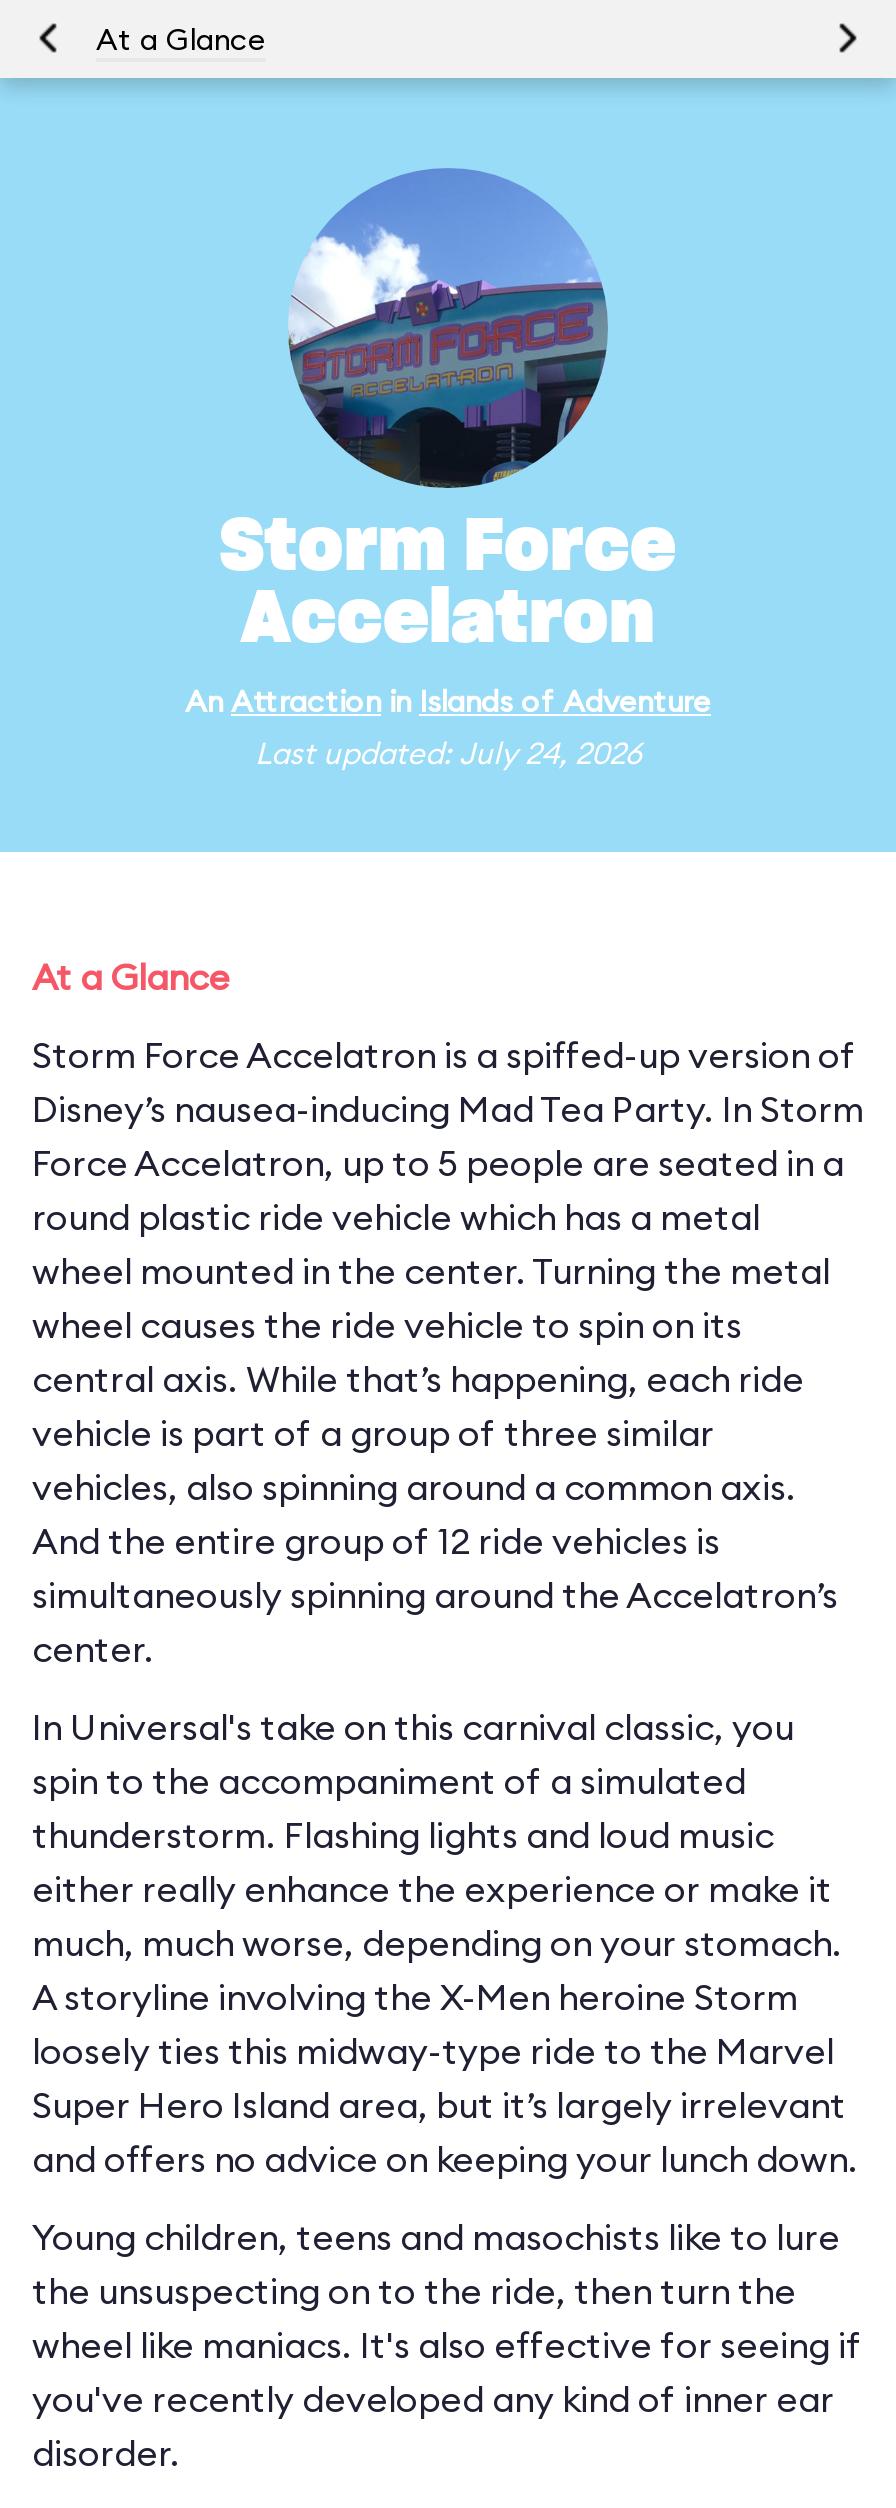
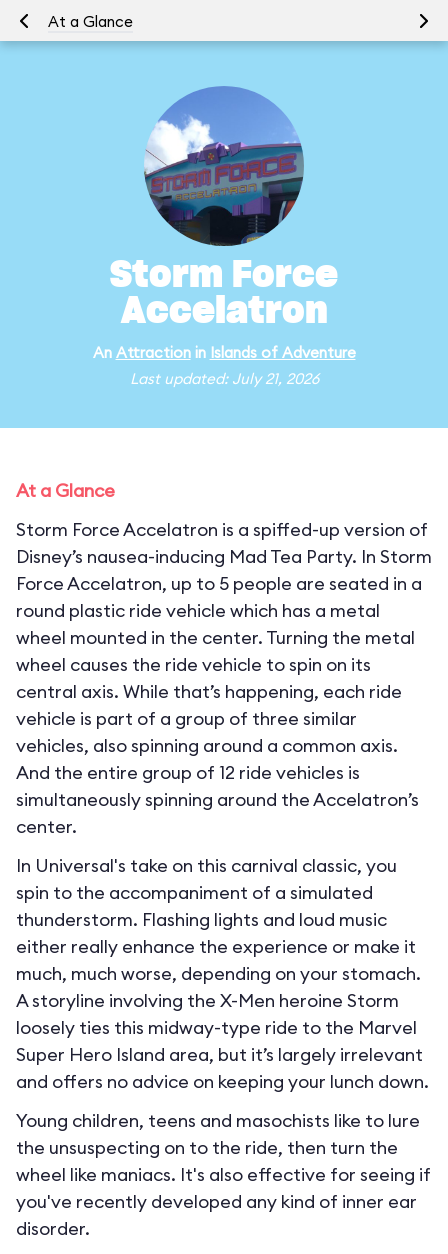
- Last updated: July 24, 2026
+ Last updated: July 21, 2026
